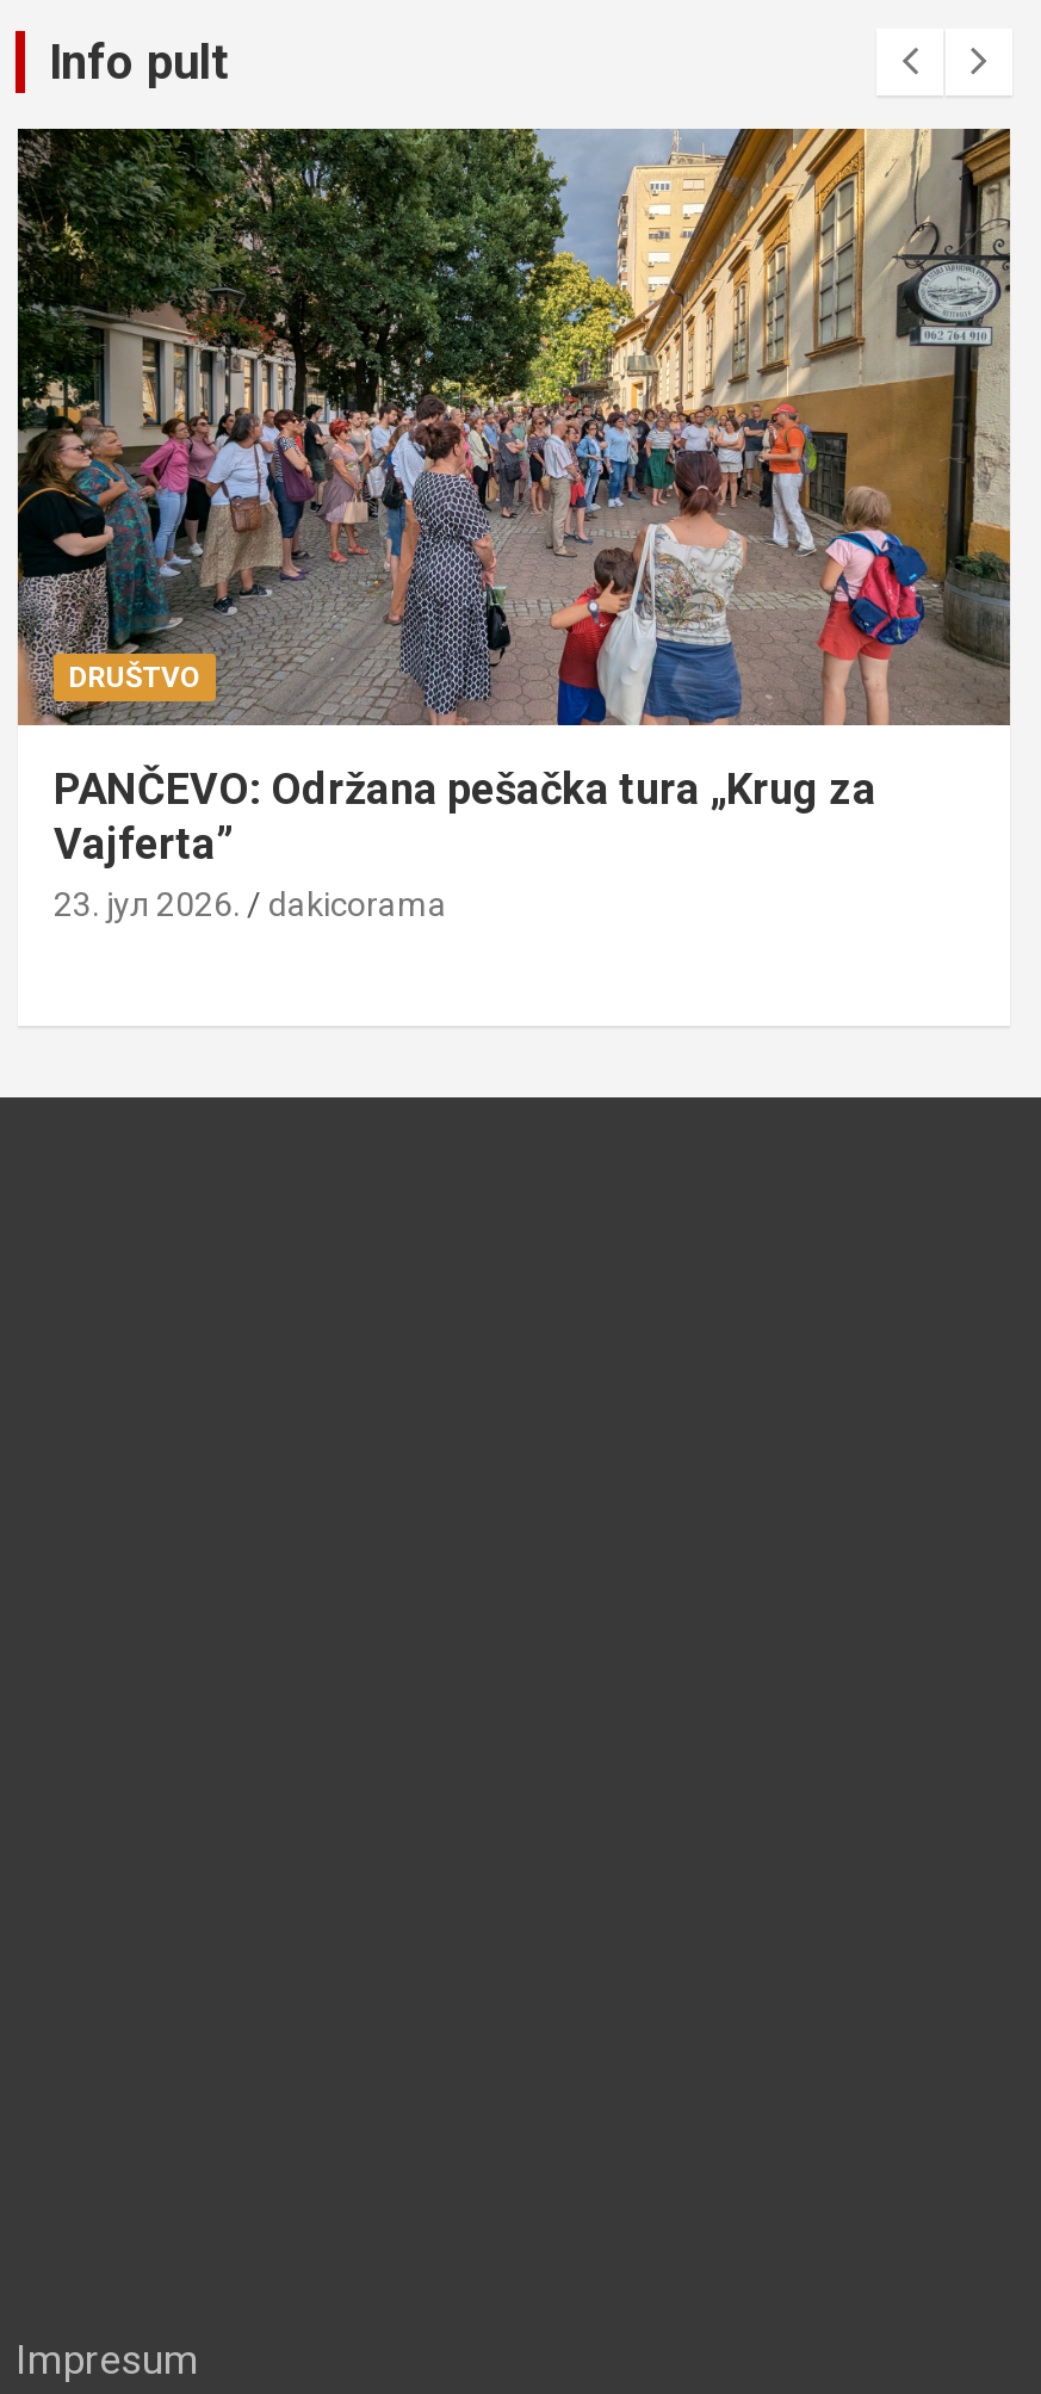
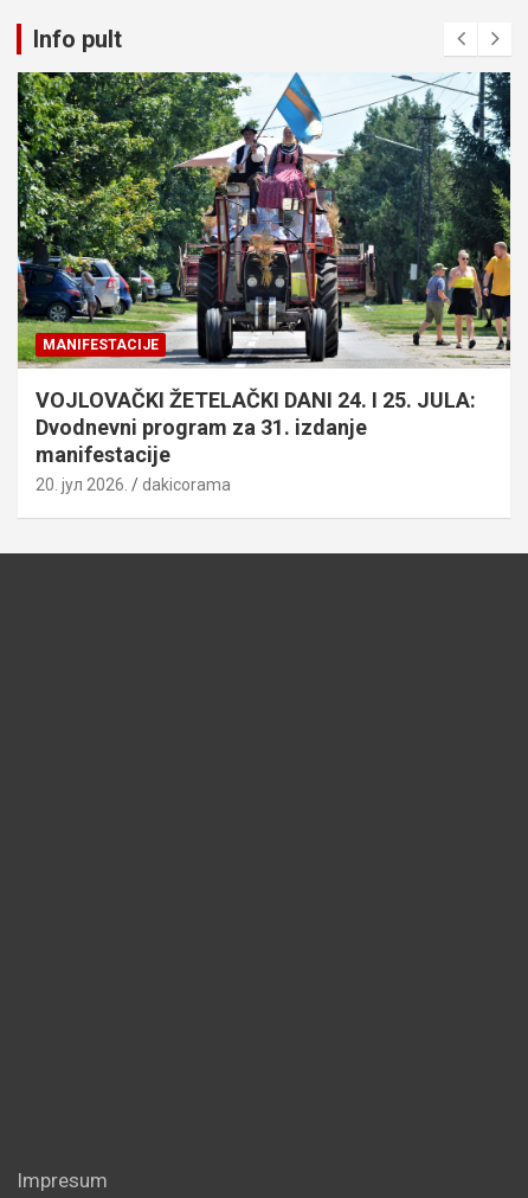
- [image]
- DRUŠTVO
+ [image]
+ MANIFESTACIJE

- PANČEVO: Održana pešačka tura „Krug za
- Vajferta”
- 23. јул 2026.
+ VOJLOVAČKI ŽETELAČKI DANI 24. I 25. JULA:
+ Dvodnevni program za 31. izdanje
+ manifestacije
+ 20. јул 2026.

moved down: dakicorama
